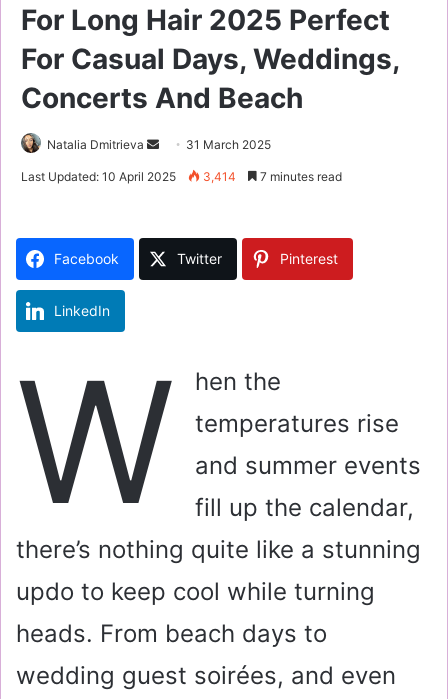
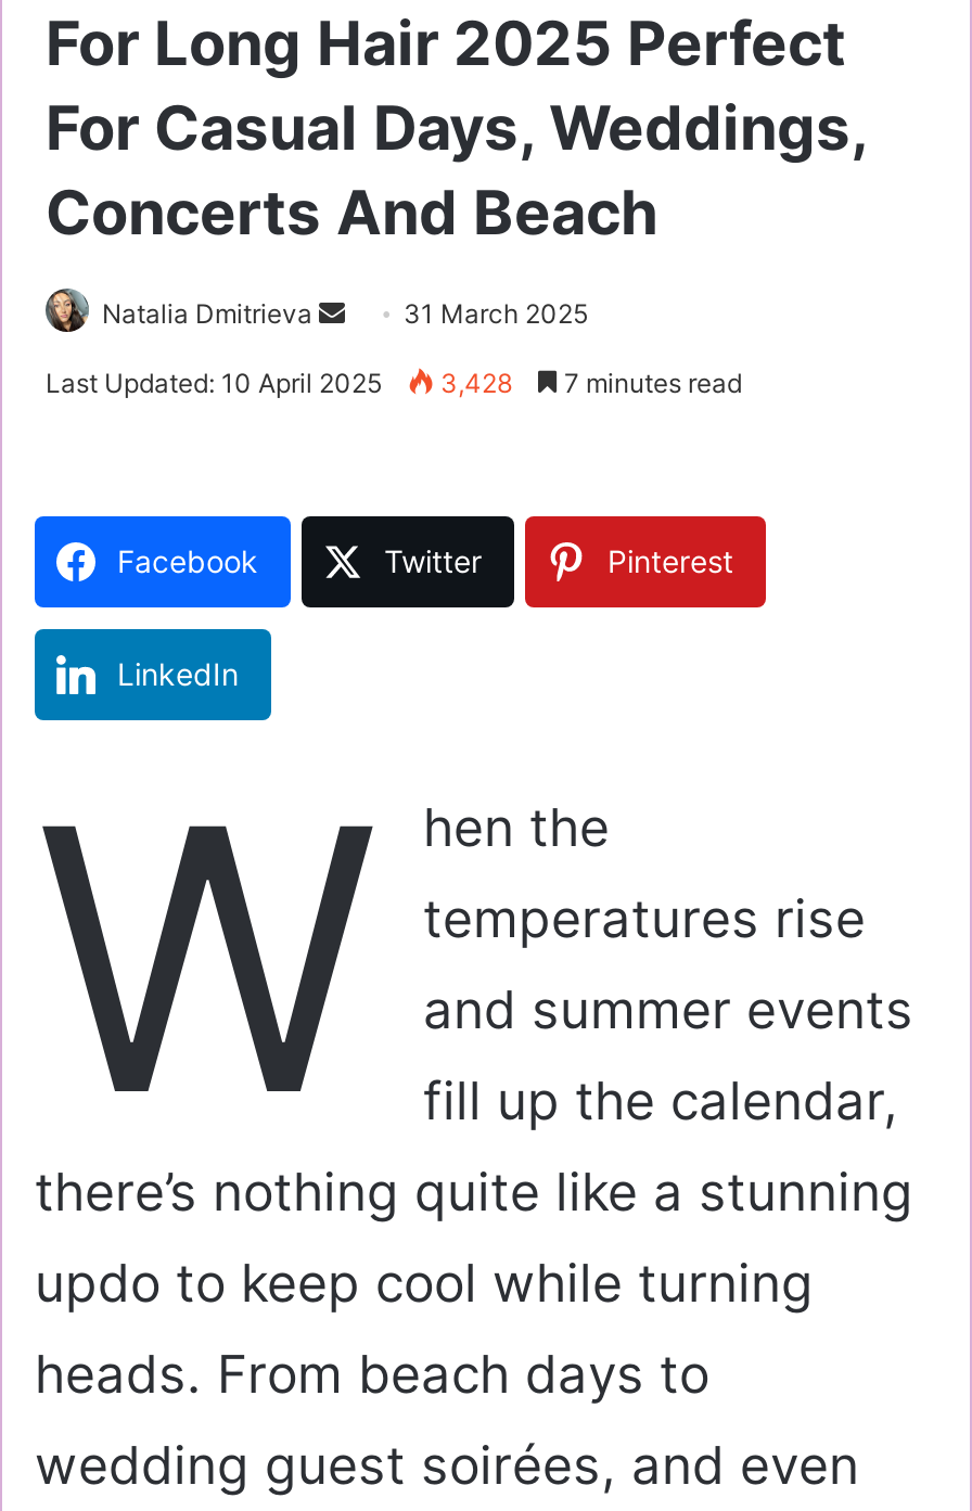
- Last Updated: 10 April 2025 3,414 7 minutes read
+ Last Updated: 10 April 2025 3,428 7 minutes read
